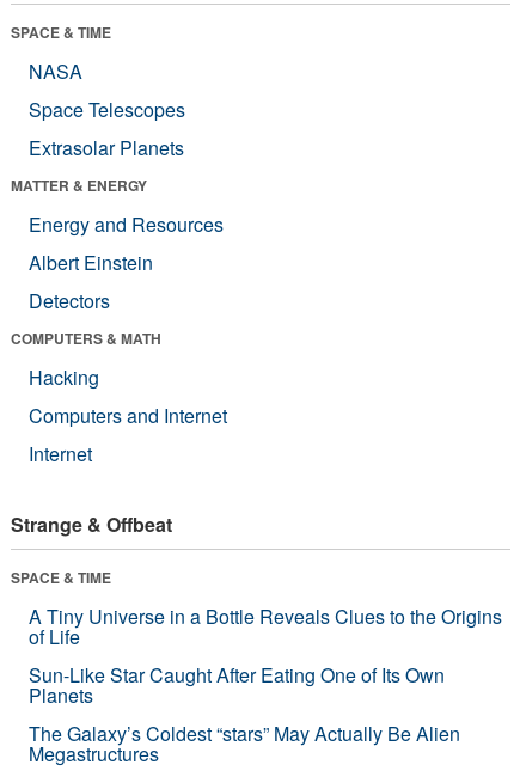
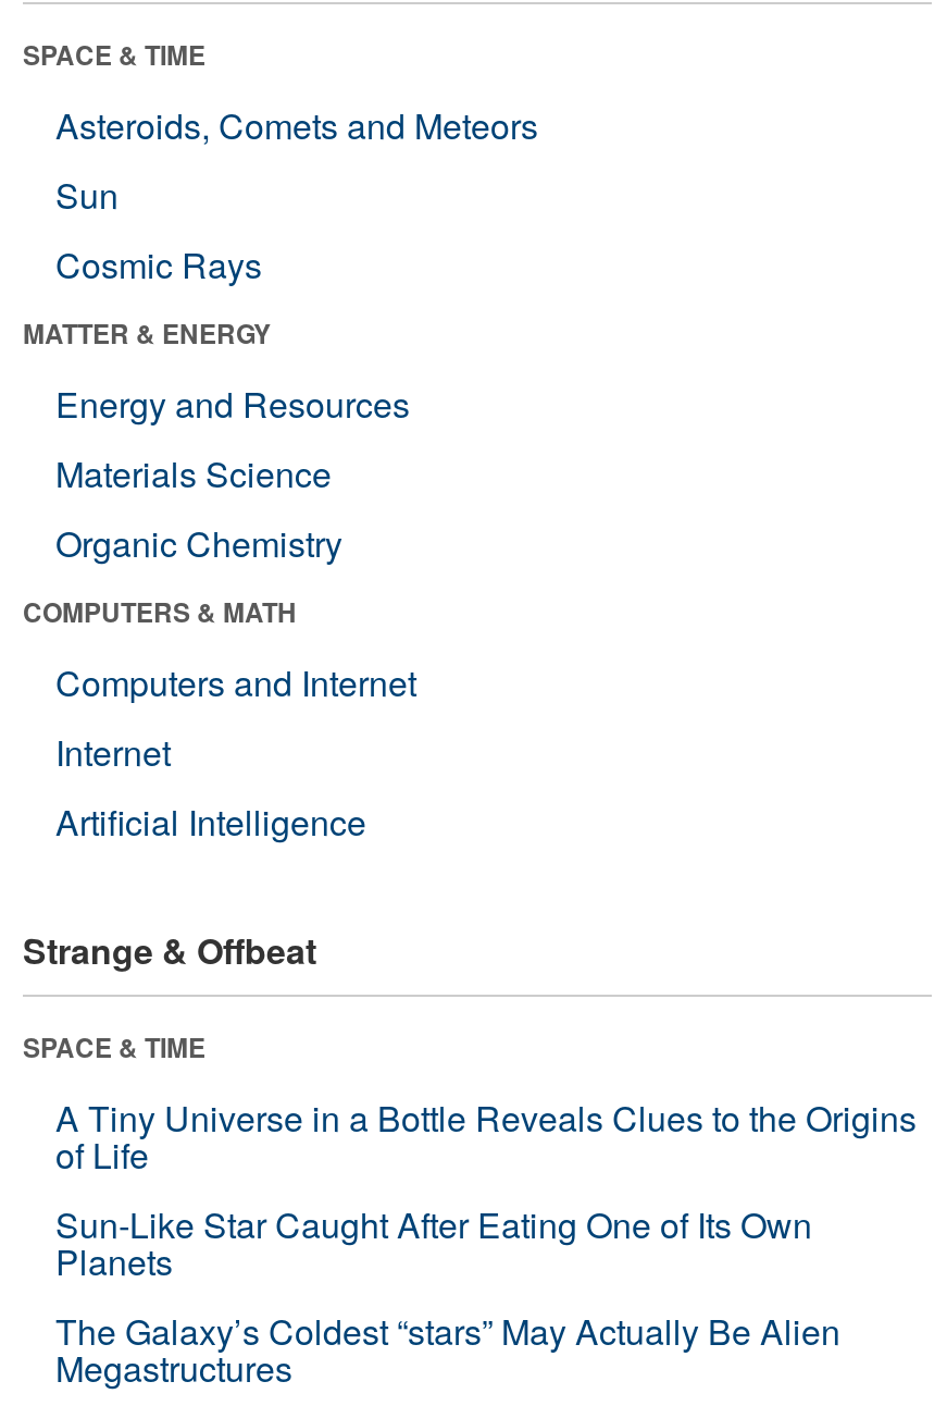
- NASA
- Space Telescopes
- Extrasolar Planets
+ Asteroids, Comets and Meteors
+ Sun
+ Cosmic Rays

- Albert Einstein
- Detectors
+ Materials Science
+ Organic Chemistry

- Hacking

moved up: Computers and Internet | Internet

+ Artificial Intelligence
